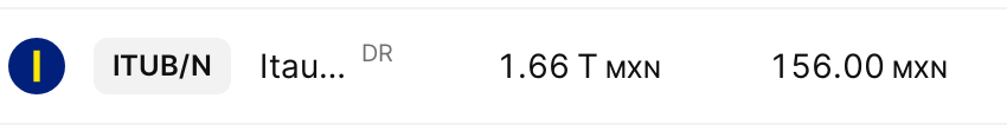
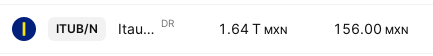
- 1.66 T MXN
+ 1.64 T MXN
